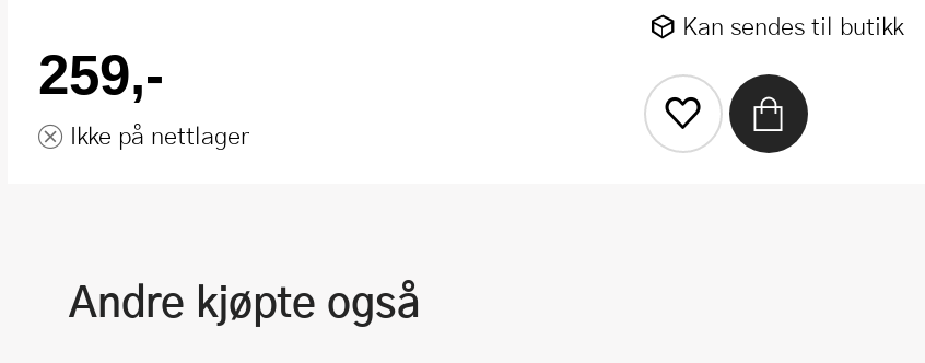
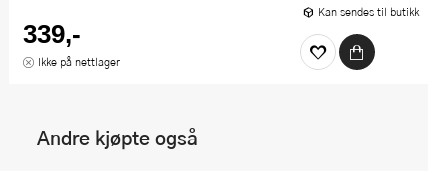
- 259,-
+ 339,-
